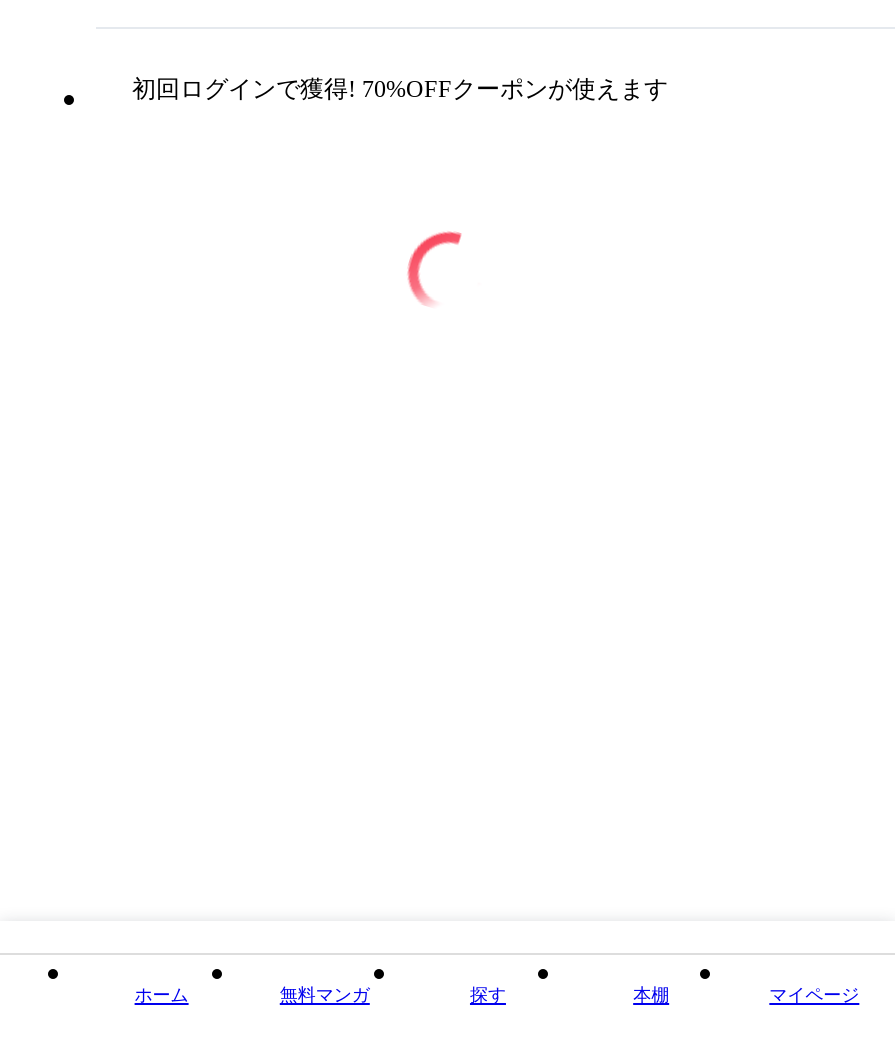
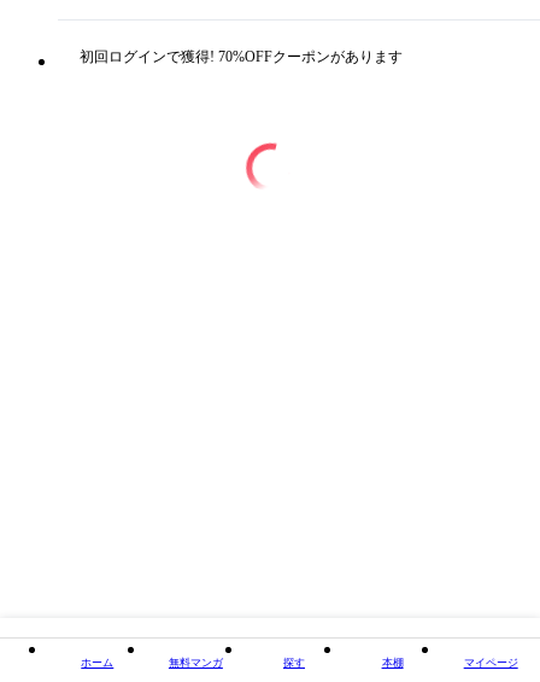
- 初回ログインで獲得! 70%OFFクーポンが使えます
+ 初回ログインで獲得! 70%OFFクーポンがあります
